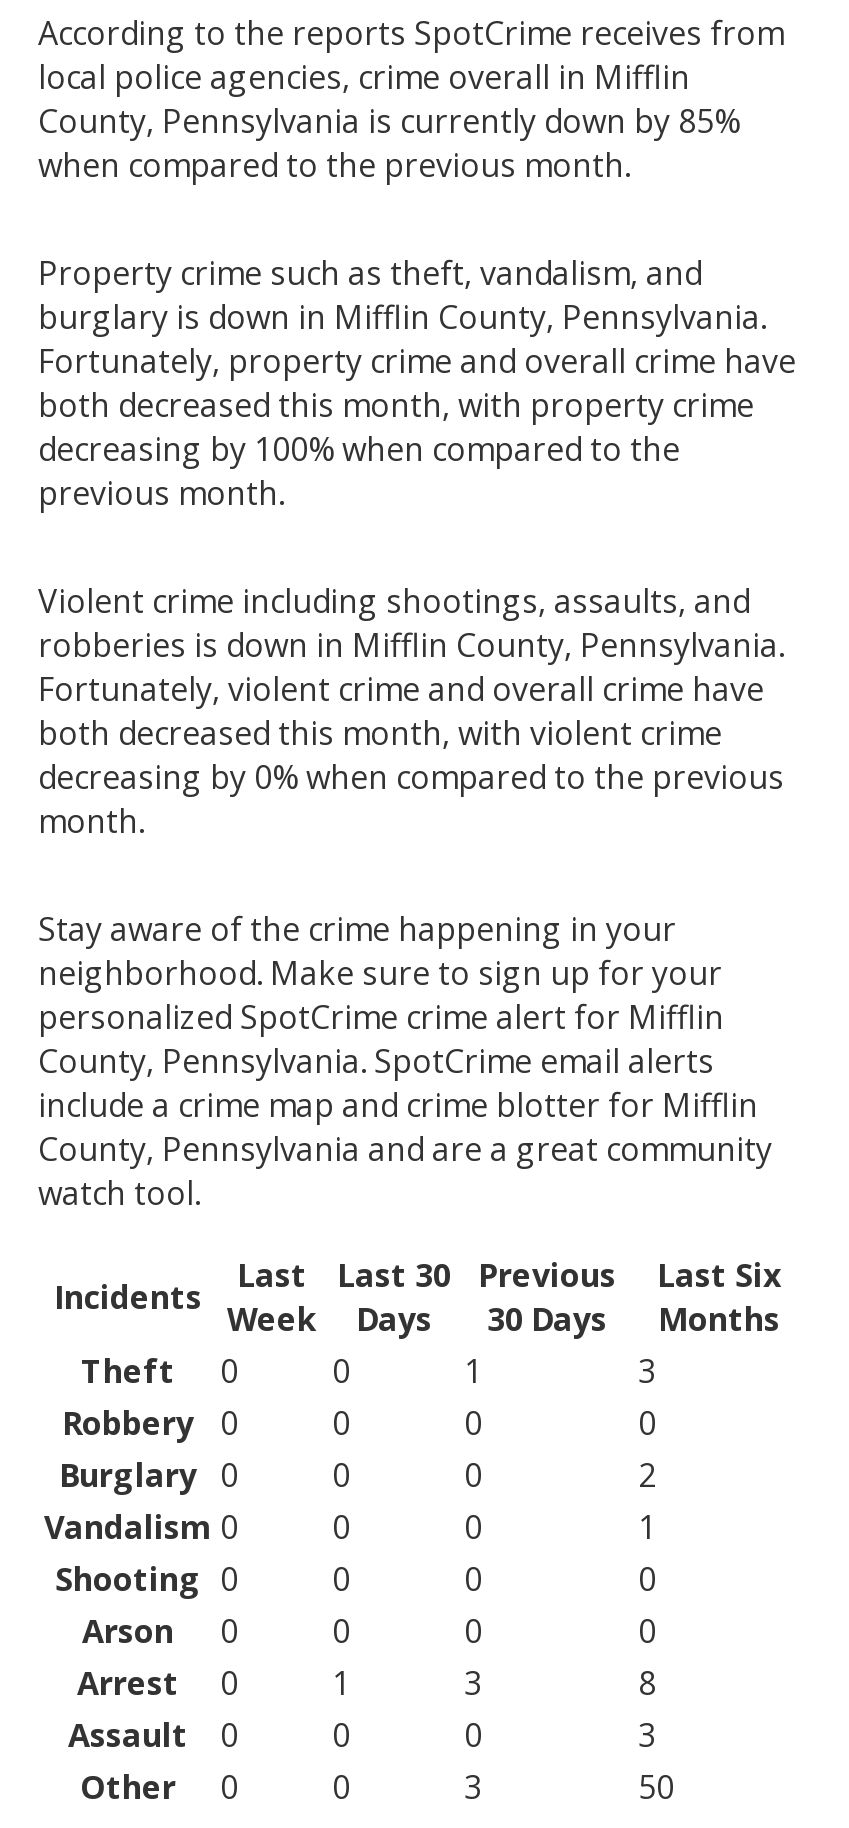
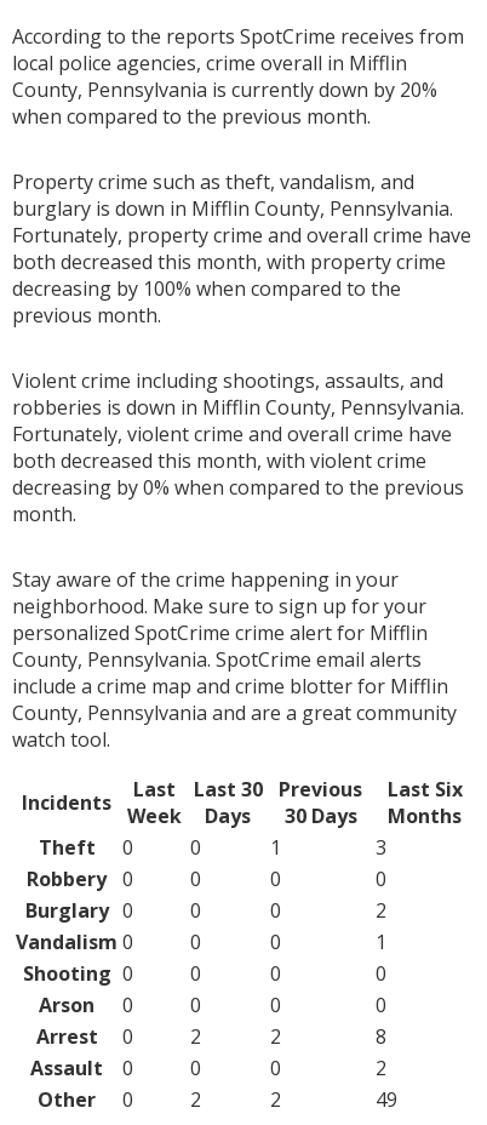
- County, Pennsylvania is currently down by 85%
+ County, Pennsylvania is currently down by 20%

- 1
+ 2

- 3
+ 2

- 3
+ 2

- 0
+ 2

- 3
+ 2

- 50
+ 49
